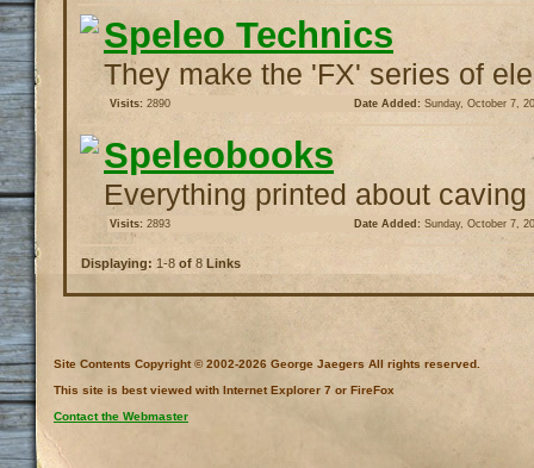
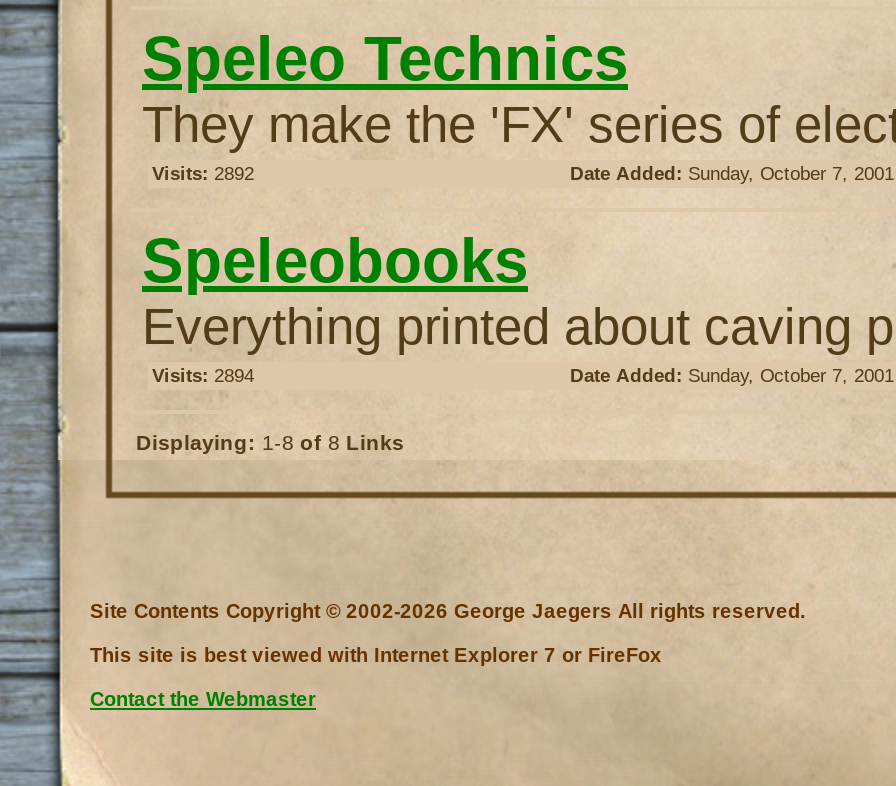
- Visits: 2890
+ Visits: 2892

- Visits: 2893
+ Visits: 2894
